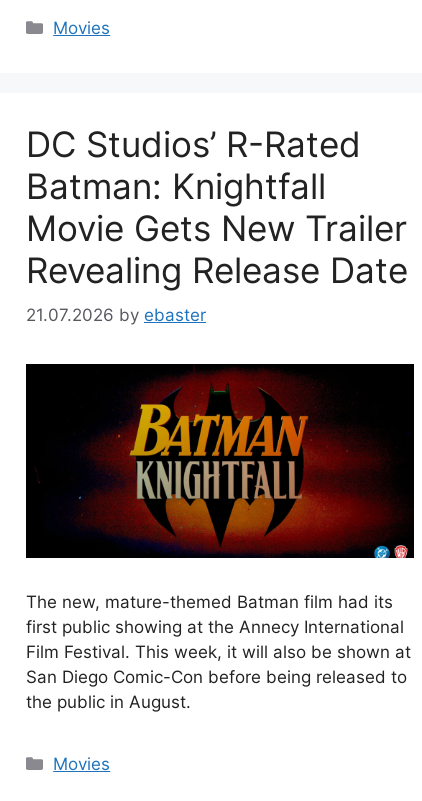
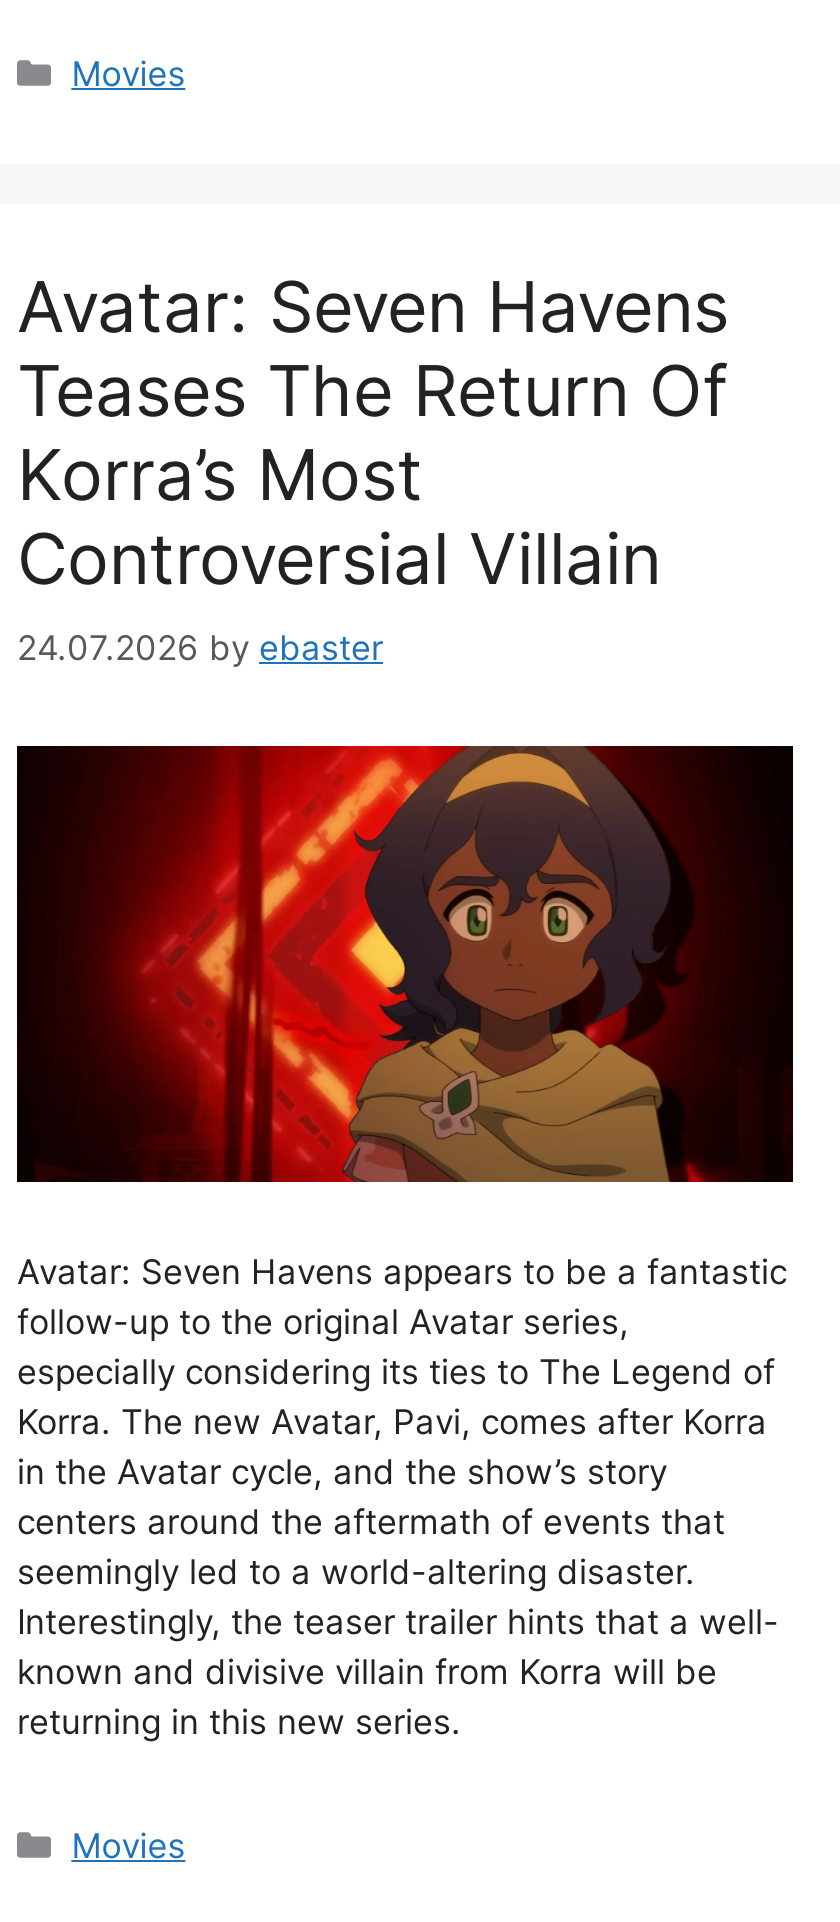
- DC Studios’ R-Rated
- Batman: Knightfall
- Movie Gets New Trailer
- Revealing Release Date
- 21.07.2026 by ebaster
+ Avatar: Seven Havens
+ Teases The Return Of
+ Korra’s Most
+ Controversial Villain
+ 24.07.2026 by ebaster

- [image]
+ [image]

- The new, mature-themed Batman film had its
- first public showing at the Annecy International
- Film Festival. This week, it will also be shown at
- San Diego Comic-Con before being released to
- the public in August.
+ Avatar: Seven Havens appears to be a fantastic
+ follow-up to the original Avatar series,
+ especially considering its ties to The Legend of
+ Korra. The new Avatar, Pavi, comes after Korra
+ in the Avatar cycle, and the show’s story
+ centers around the aftermath of events that
+ seemingly led to a world-altering disaster.
+ Interestingly, the teaser trailer hints that a well-
+ known and divisive villain from Korra will be
+ returning in this new series.
